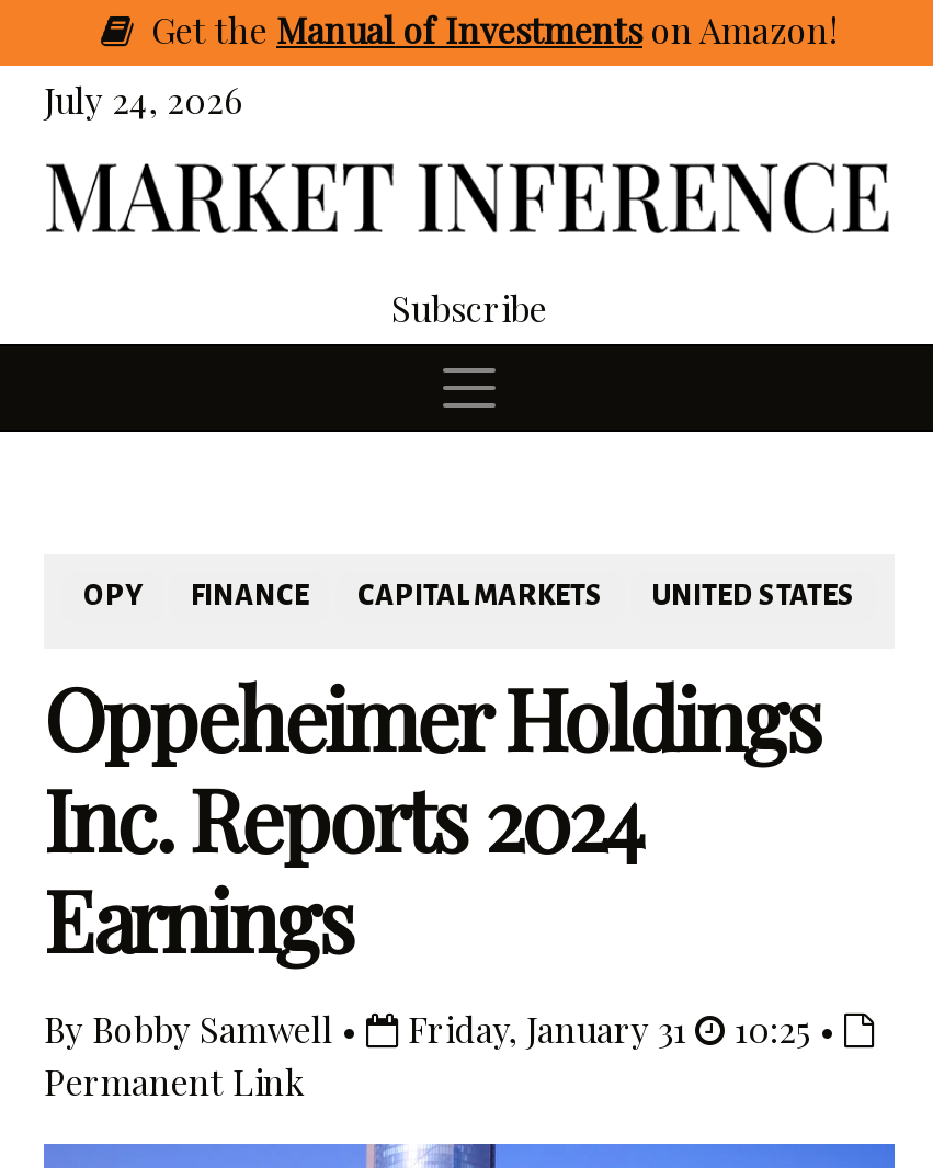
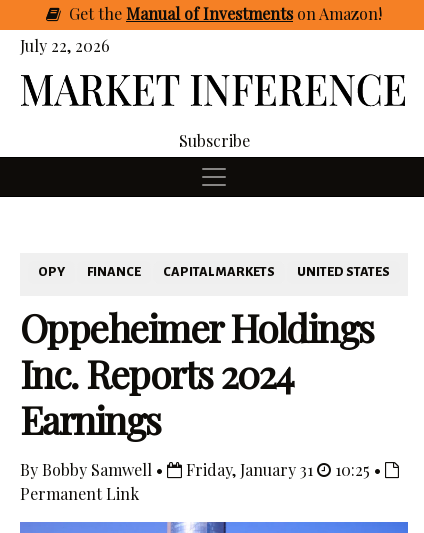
- July 24, 2026
+ July 22, 2026
